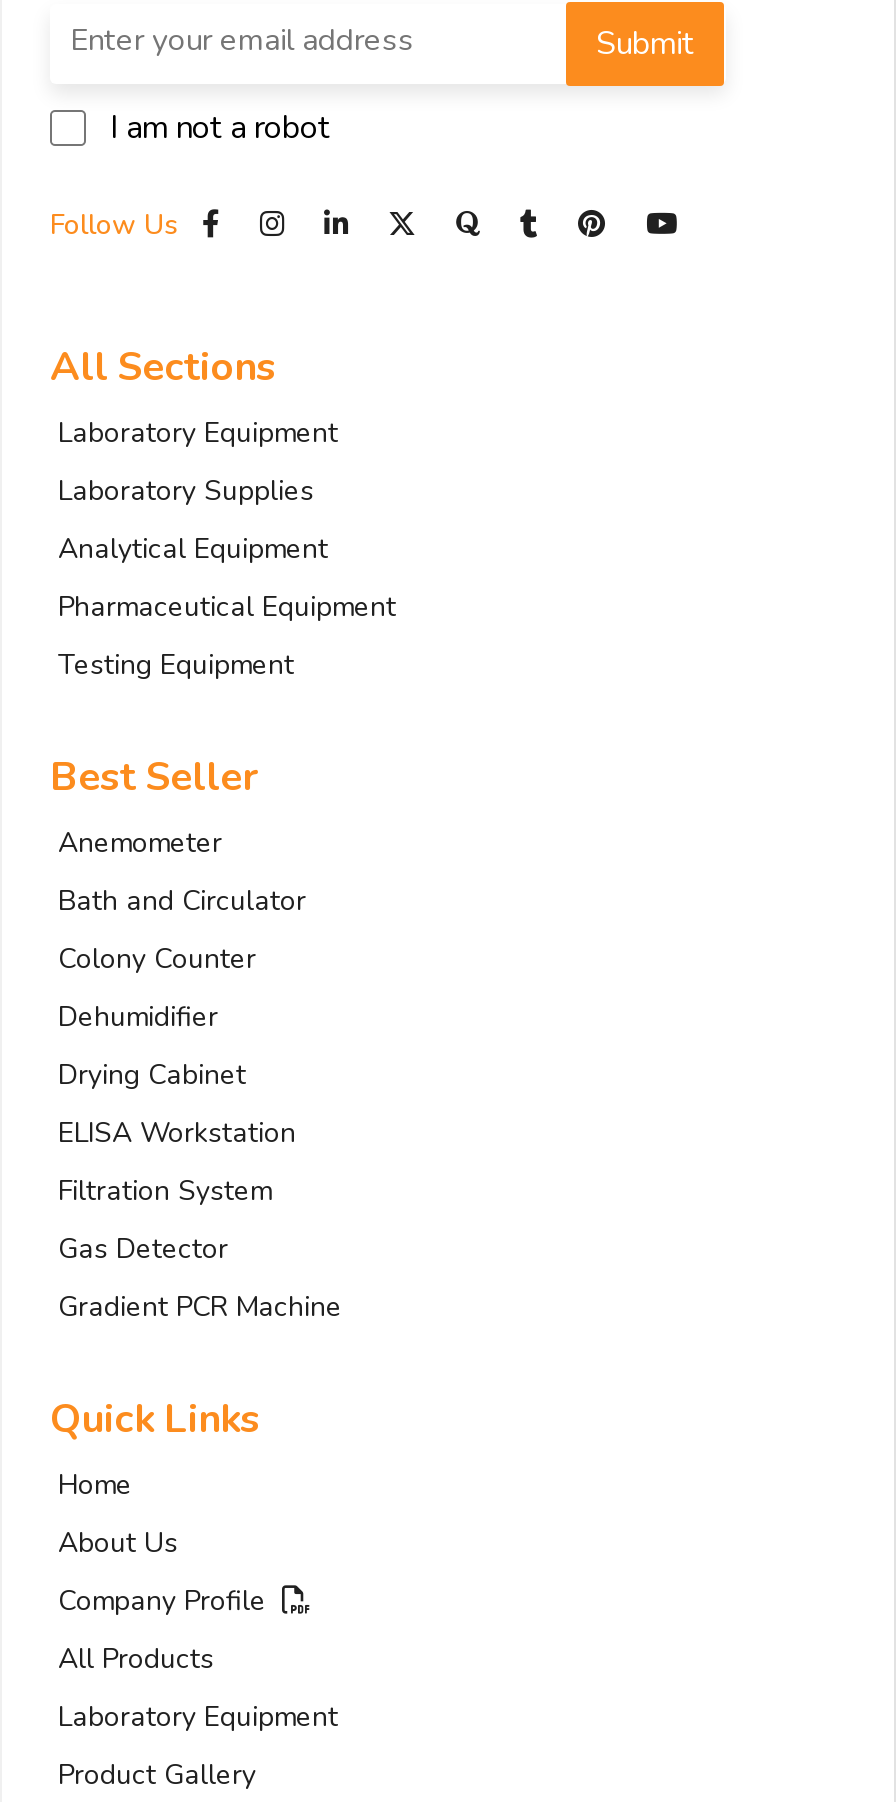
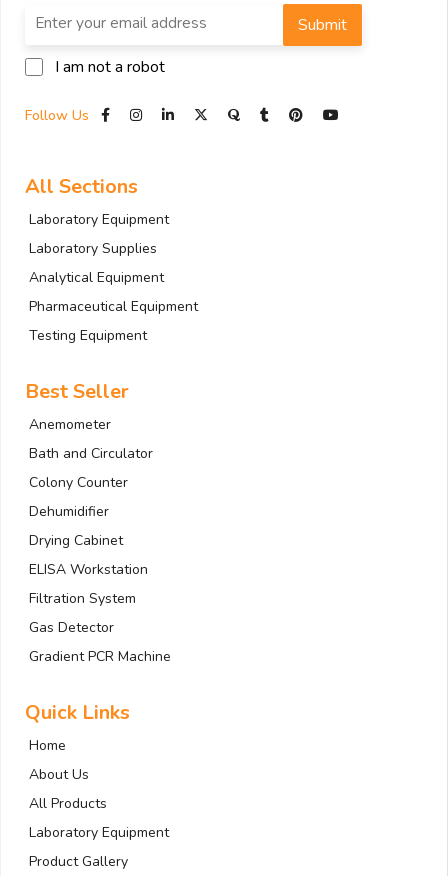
- Company Profile
